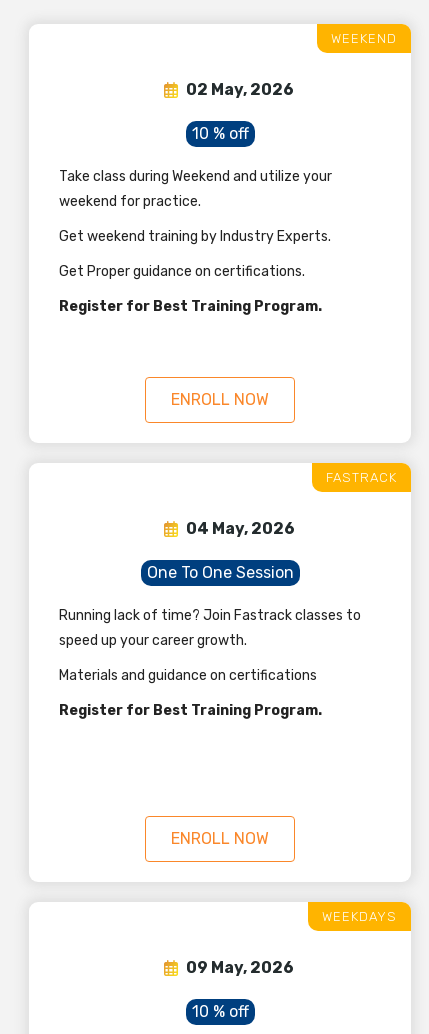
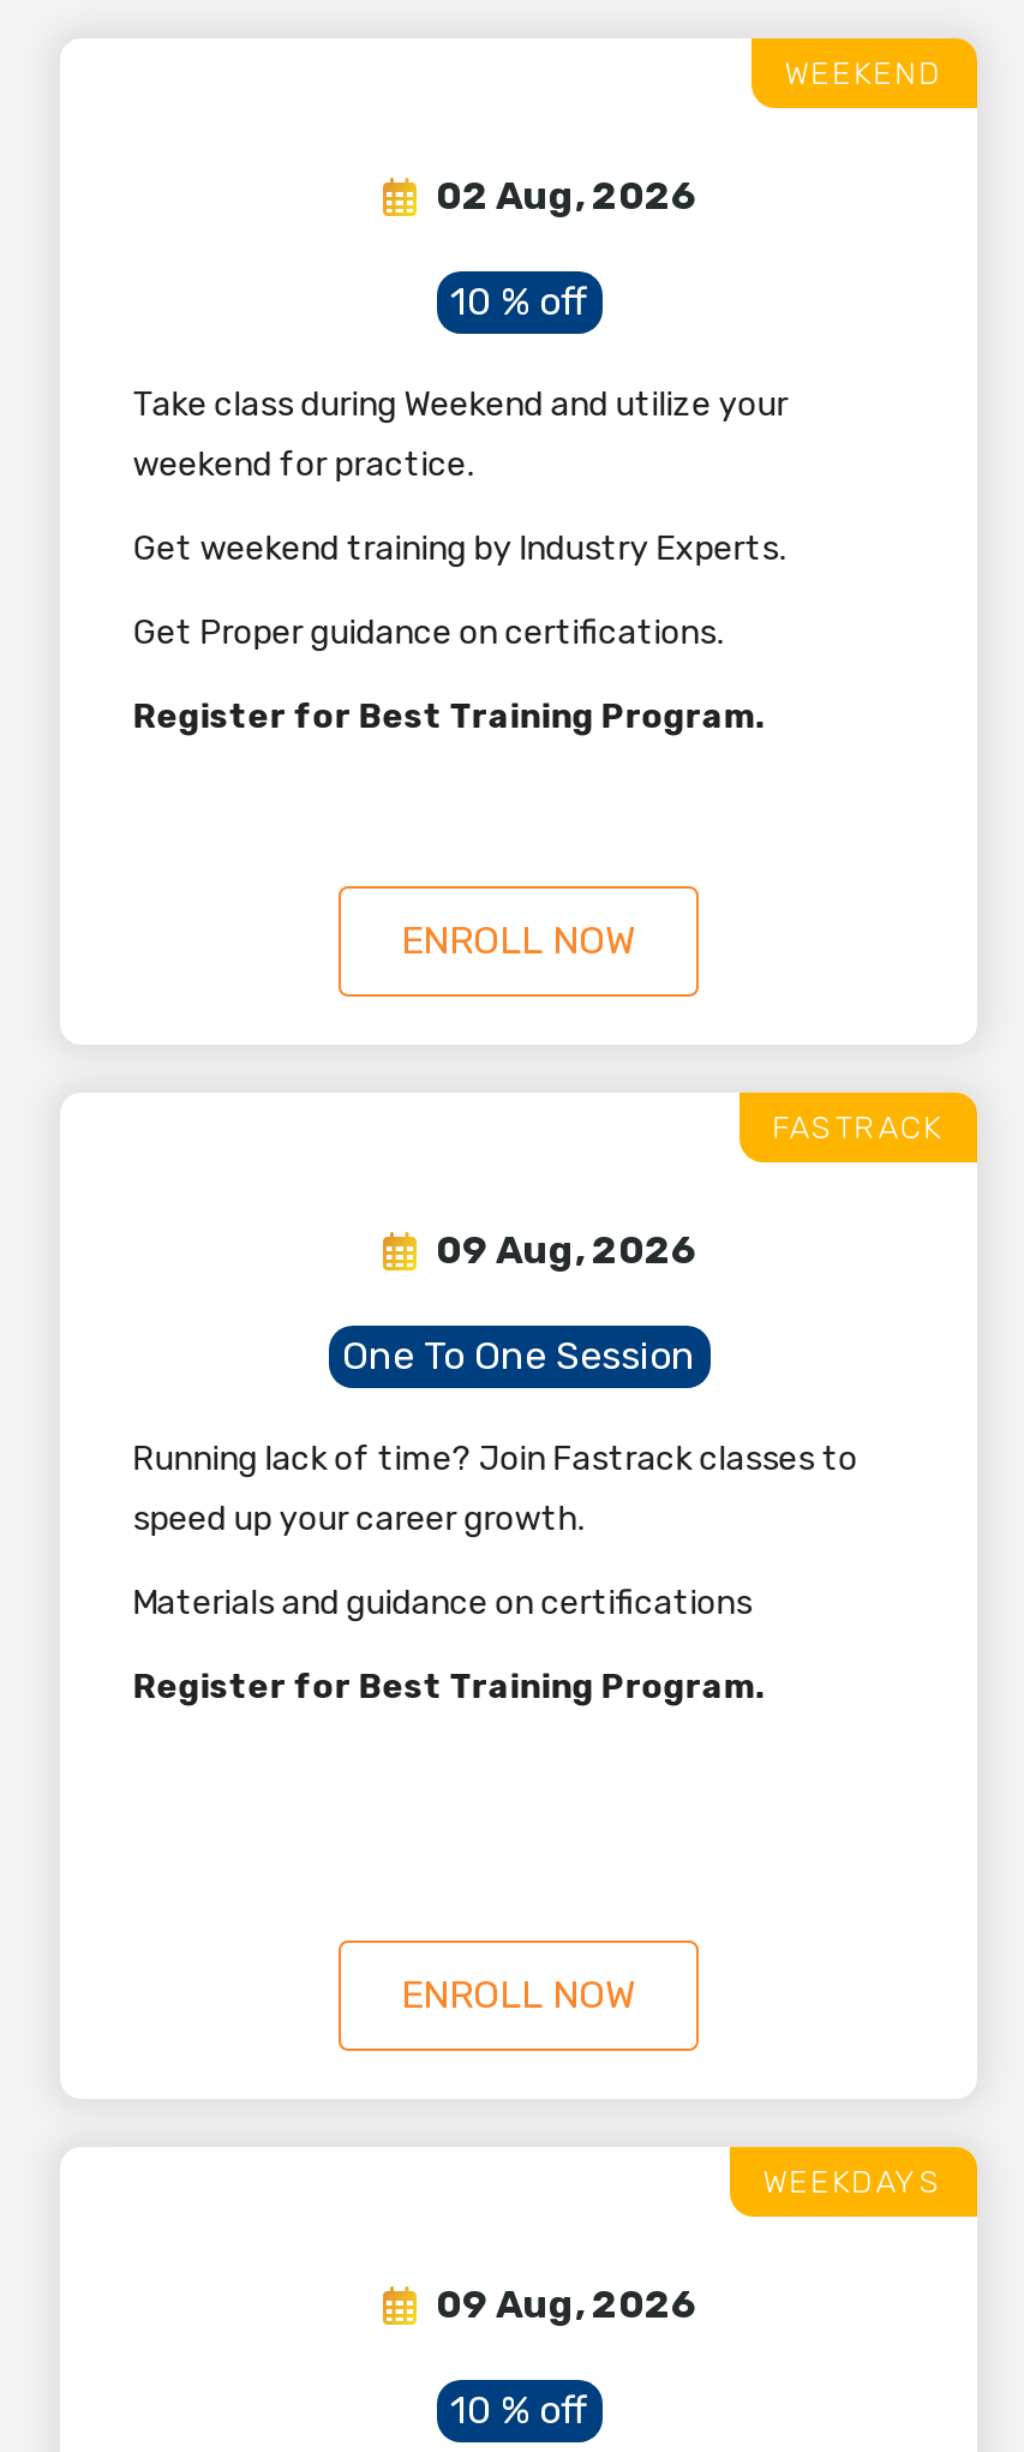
- 02 May, 2026
+ 02 Aug, 2026

- 04 May, 2026
+ 09 Aug, 2026

- 09 May, 2026
+ 09 Aug, 2026
